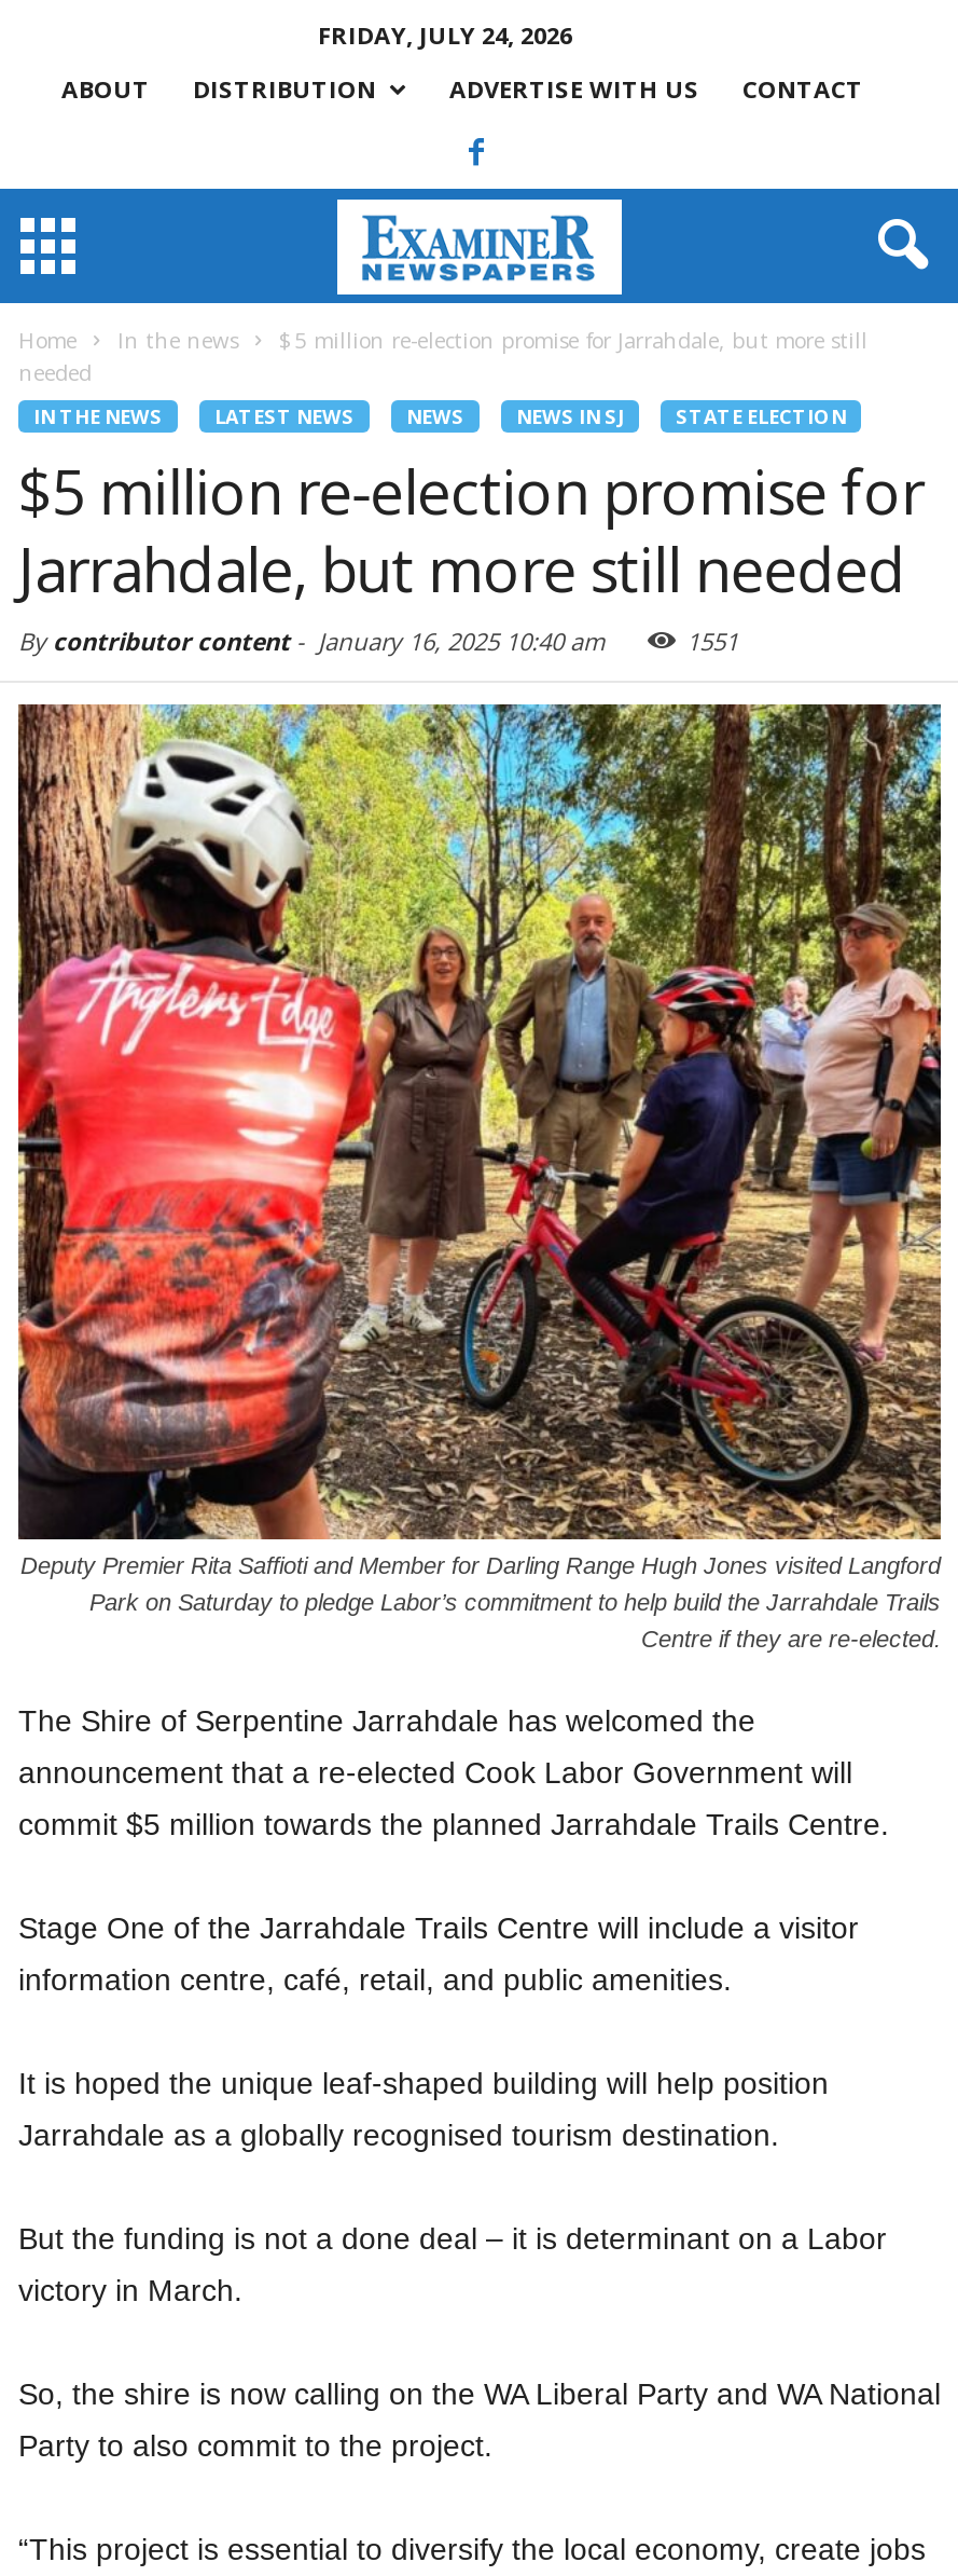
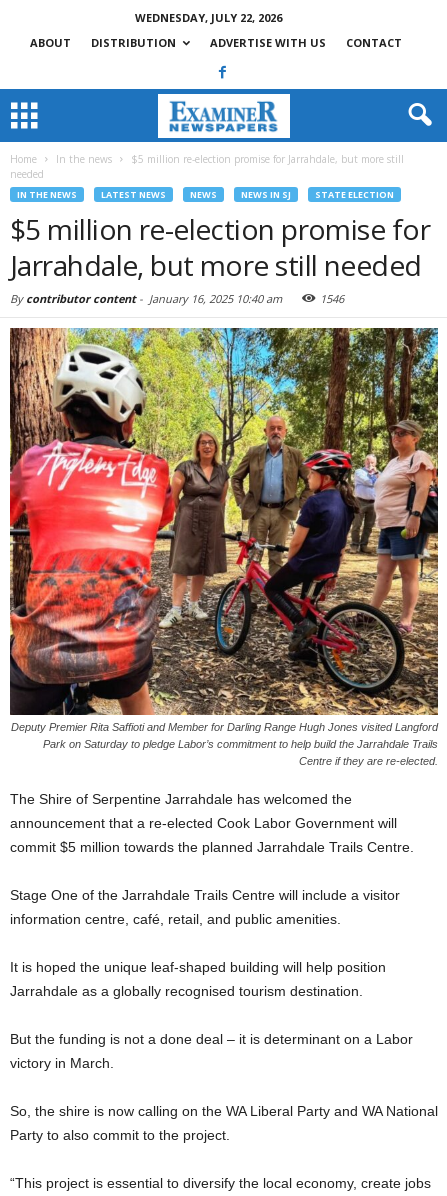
- FRIDAY, JULY 24, 2026
+ WEDNESDAY, JULY 22, 2026

- 1551
+ 1546
